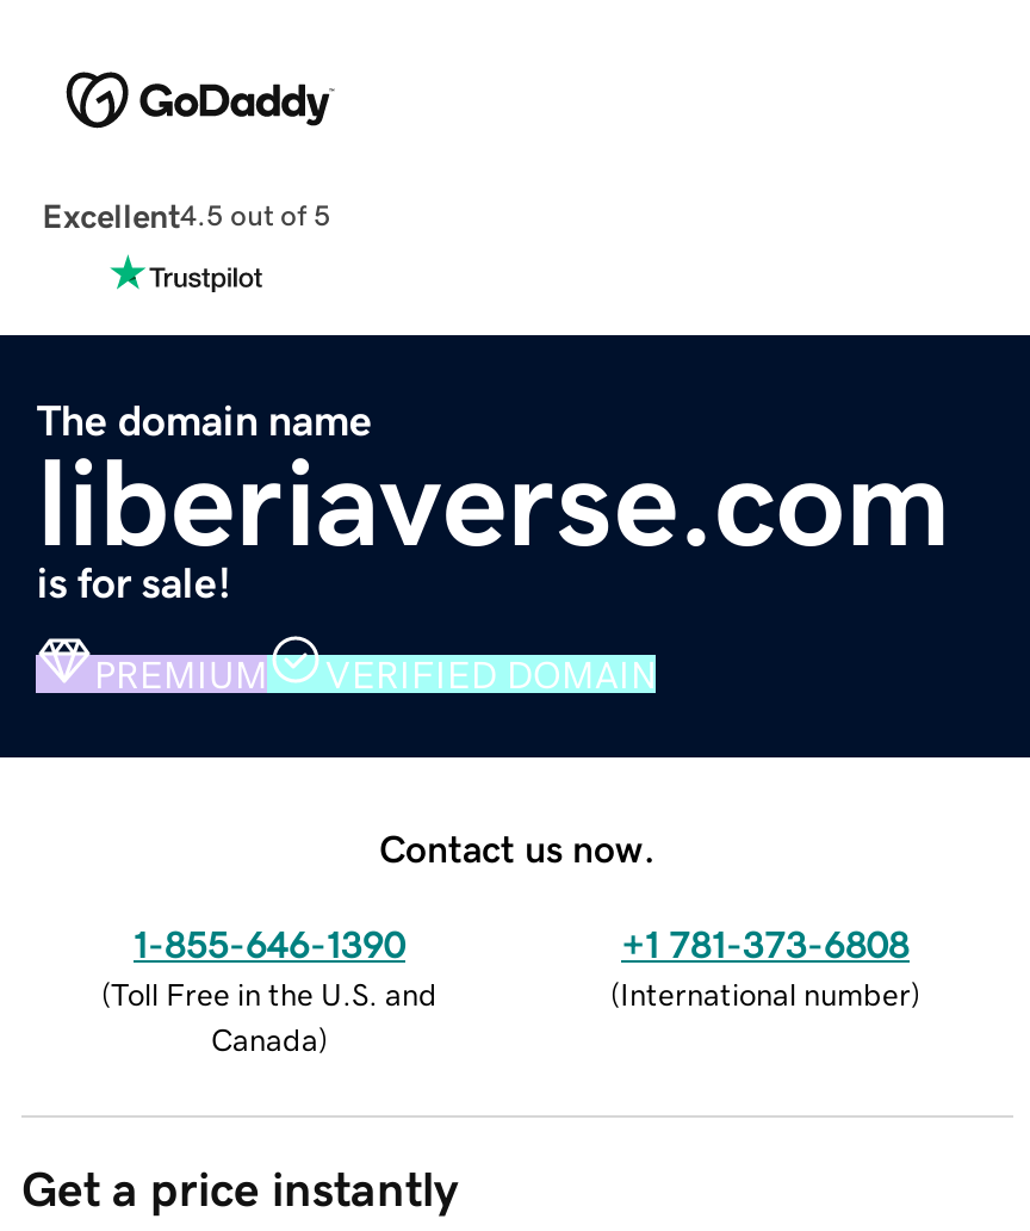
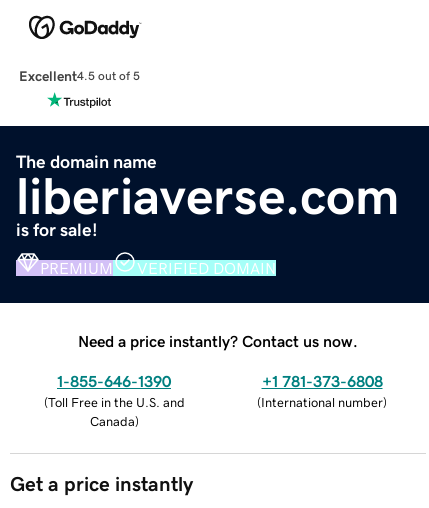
- Contact us now.
+ Need a price instantly? Contact us now.
